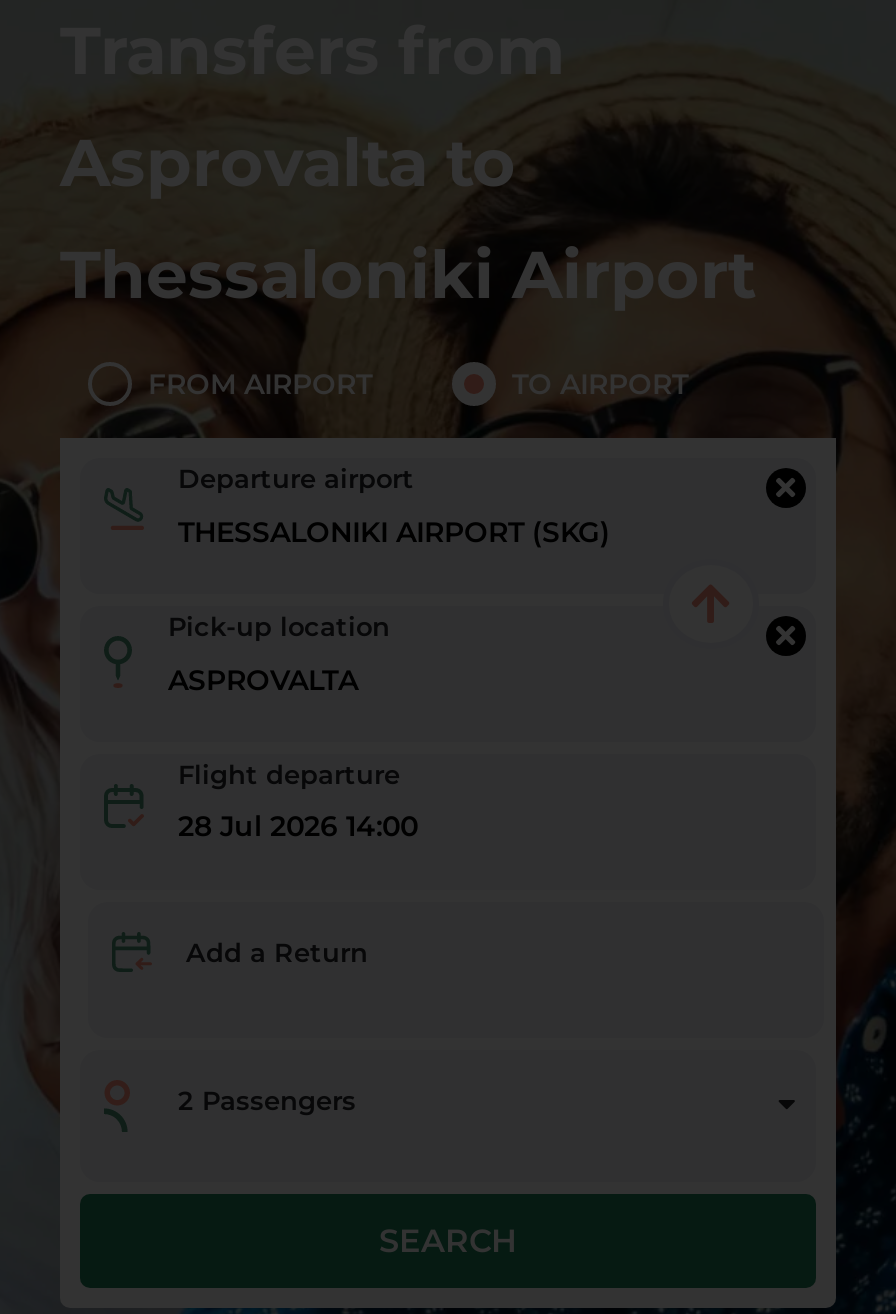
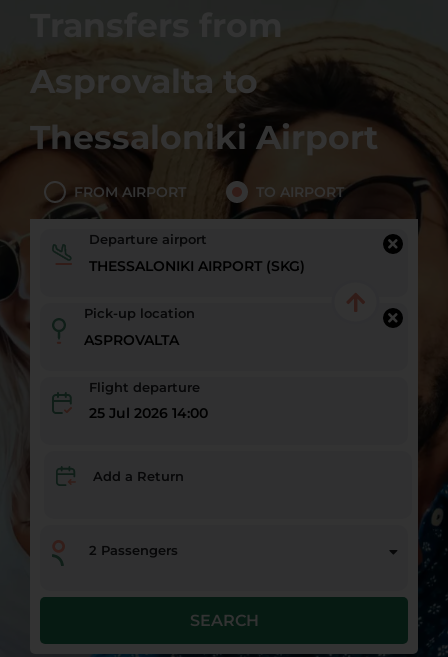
- 28 Jul 2026 14:00
+ 25 Jul 2026 14:00
